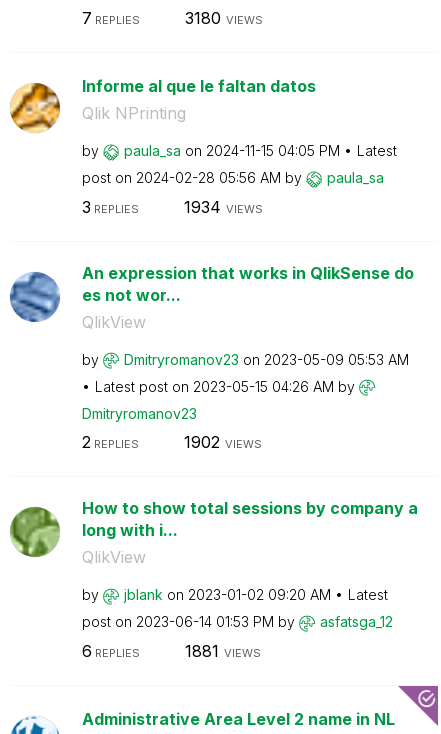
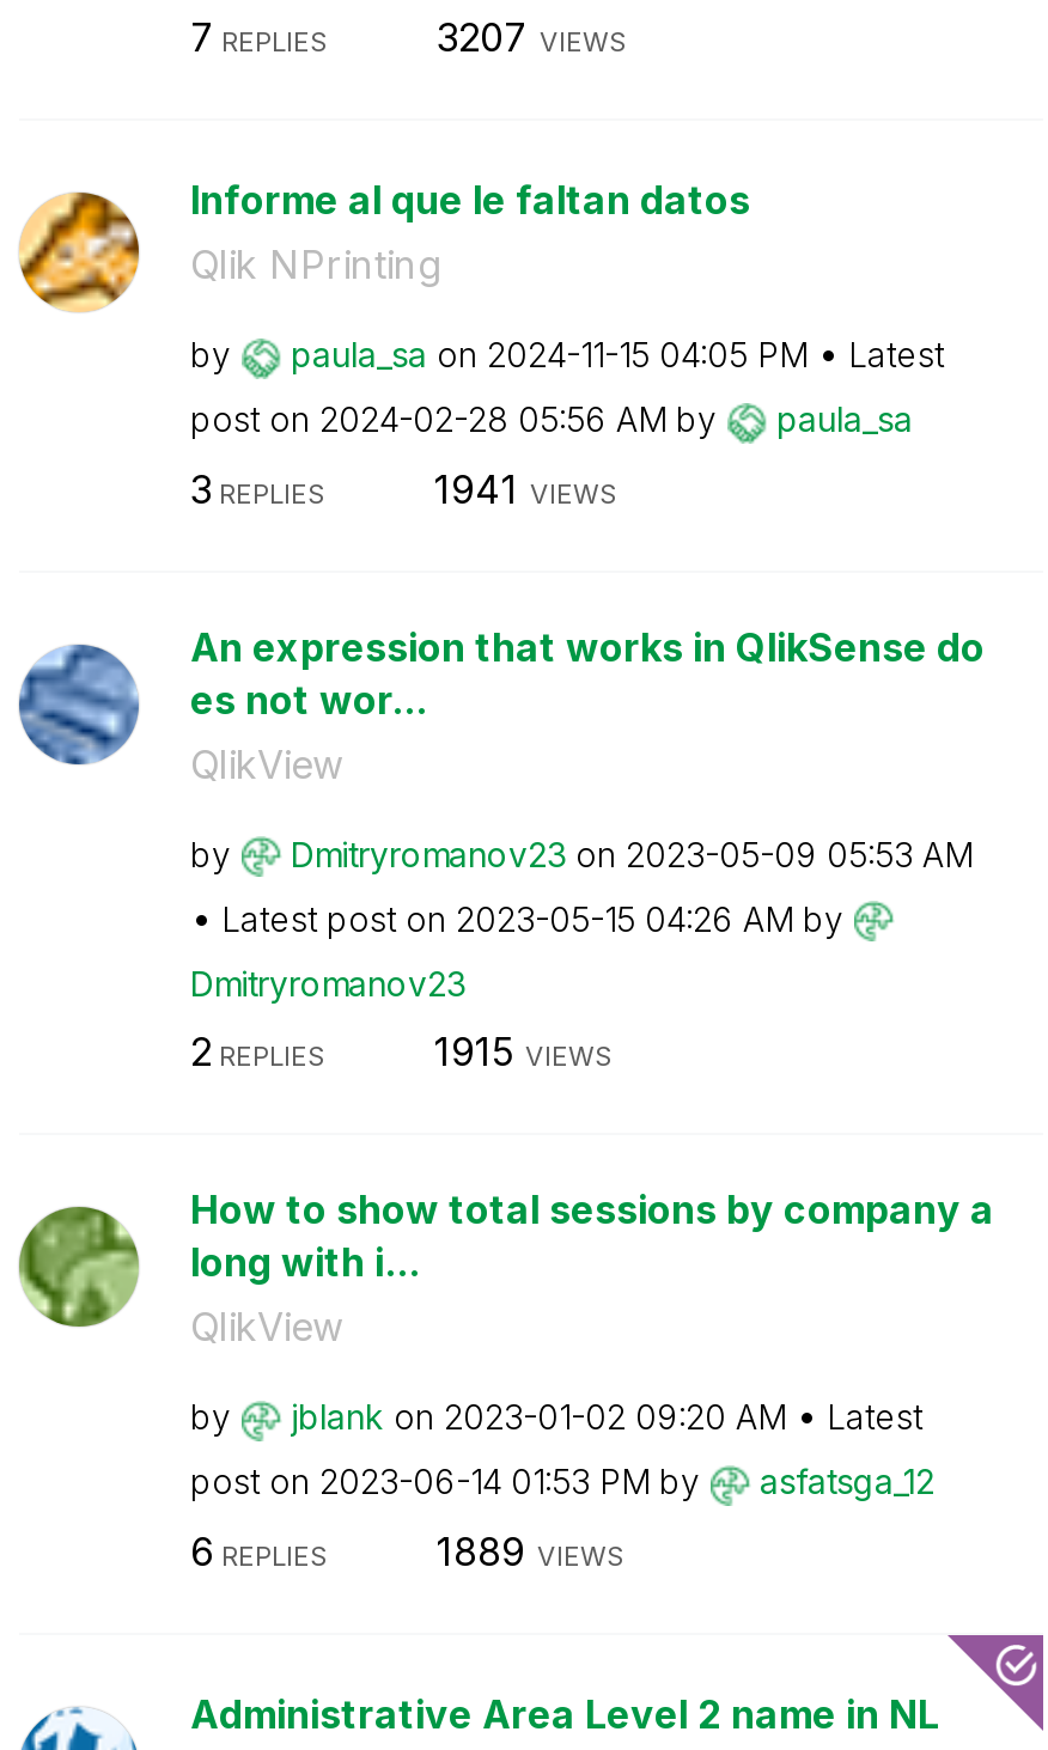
- 3180 VIEWS
+ 3207 VIEWS

- 1934 VIEWS
+ 1941 VIEWS

- 1902 VIEWS
+ 1915 VIEWS

- 1881 VIEWS
+ 1889 VIEWS
